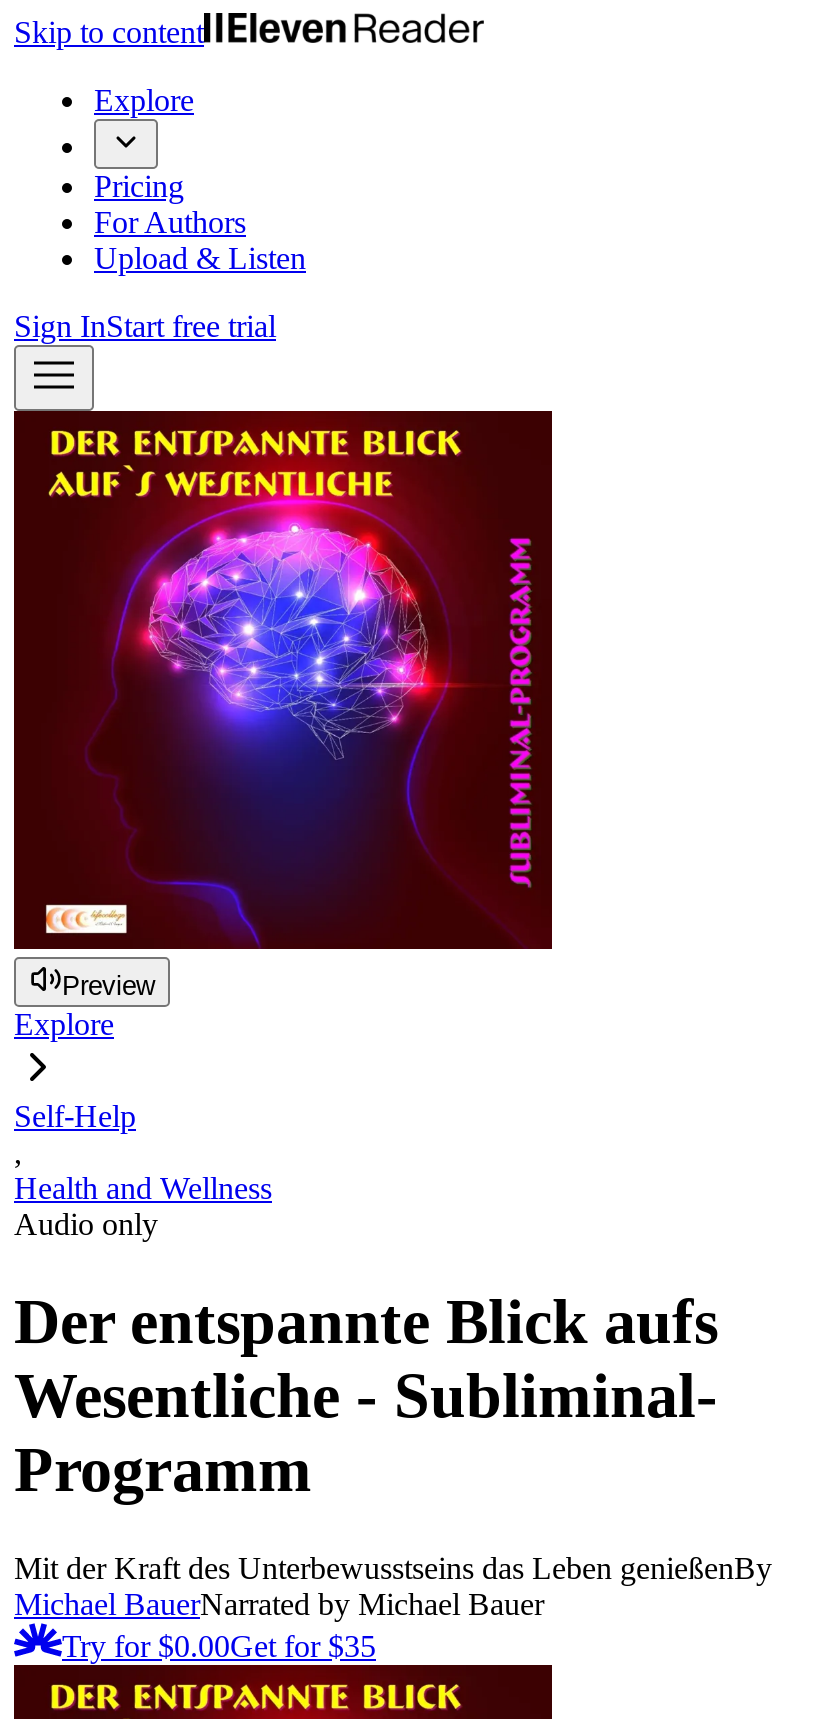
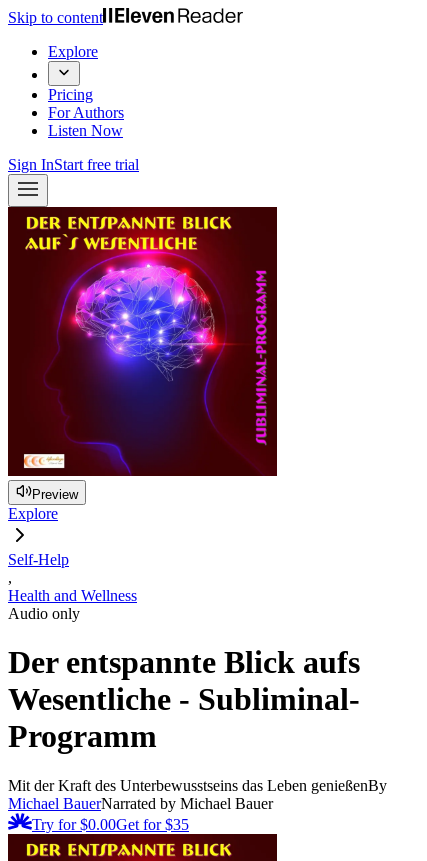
- Upload & Listen
+ Listen Now
